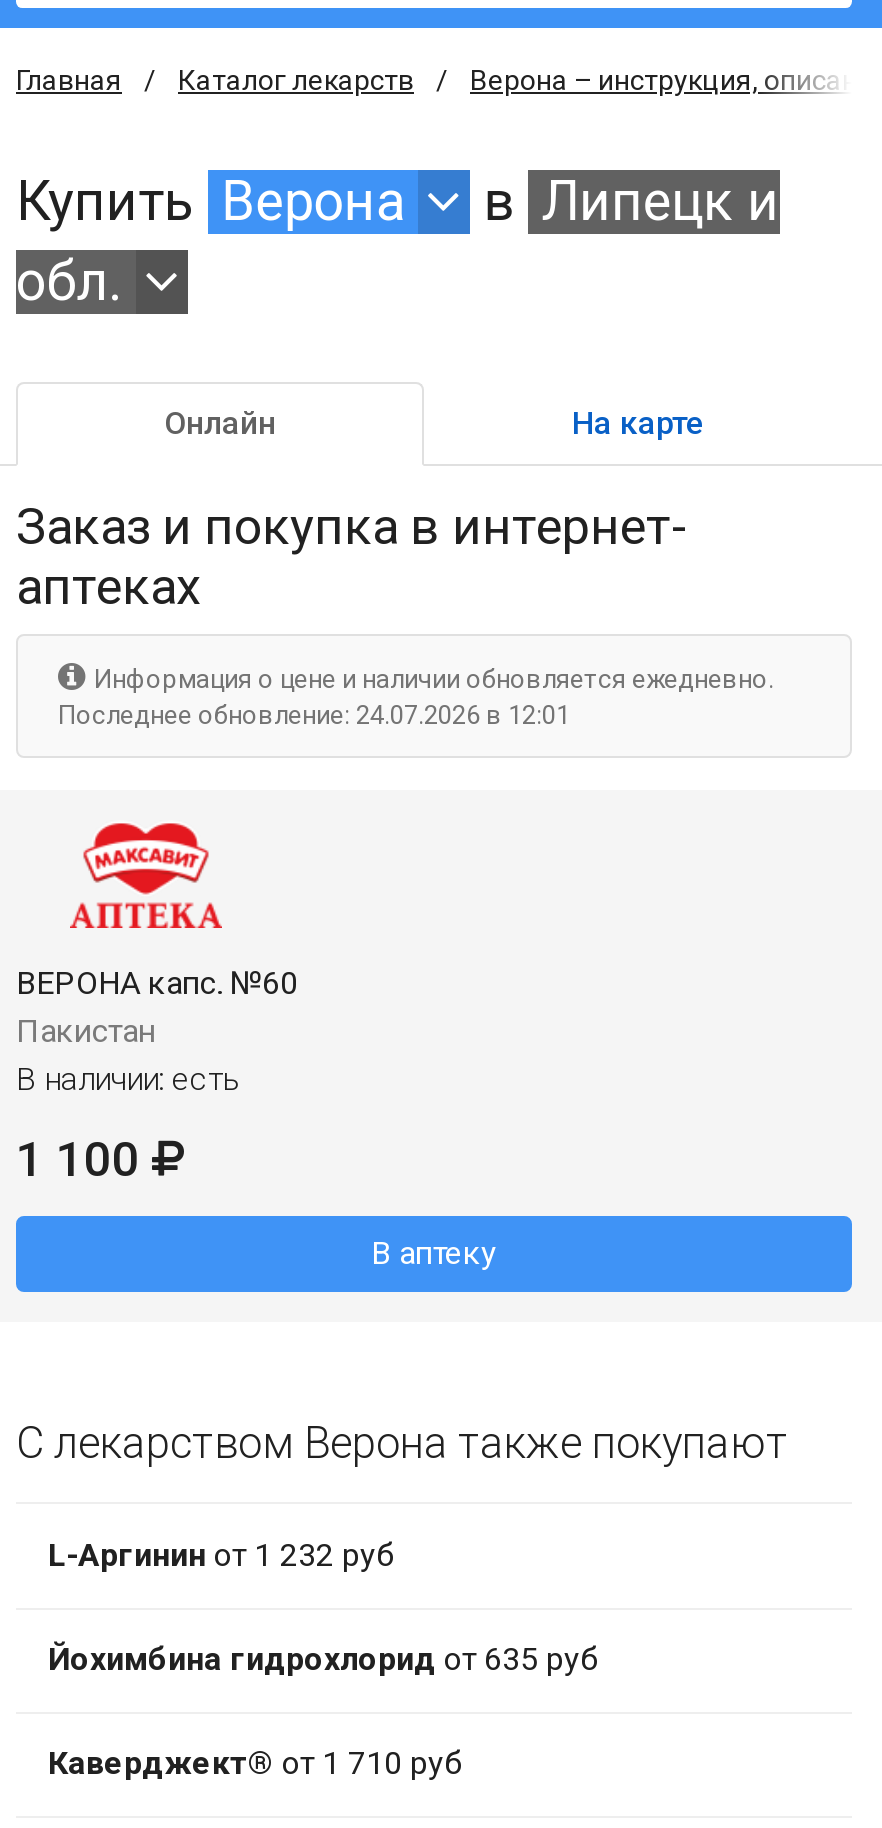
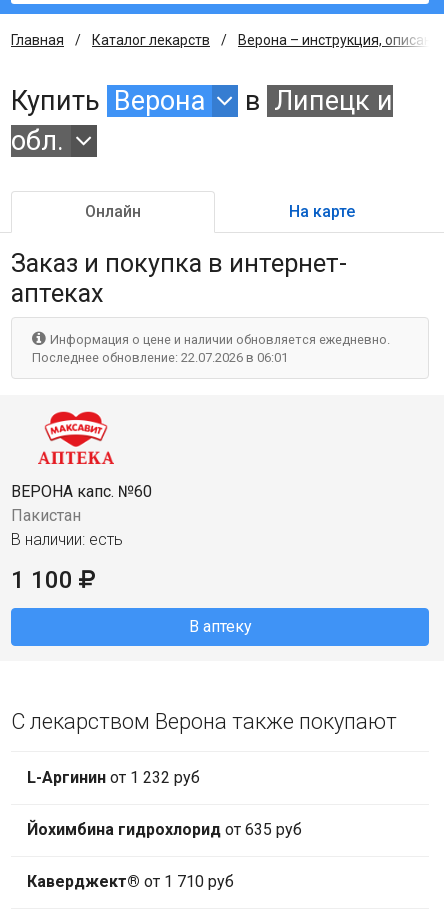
- Последнее обновление: 24.07.2026 в 12:01
+ Последнее обновление: 22.07.2026 в 06:01
